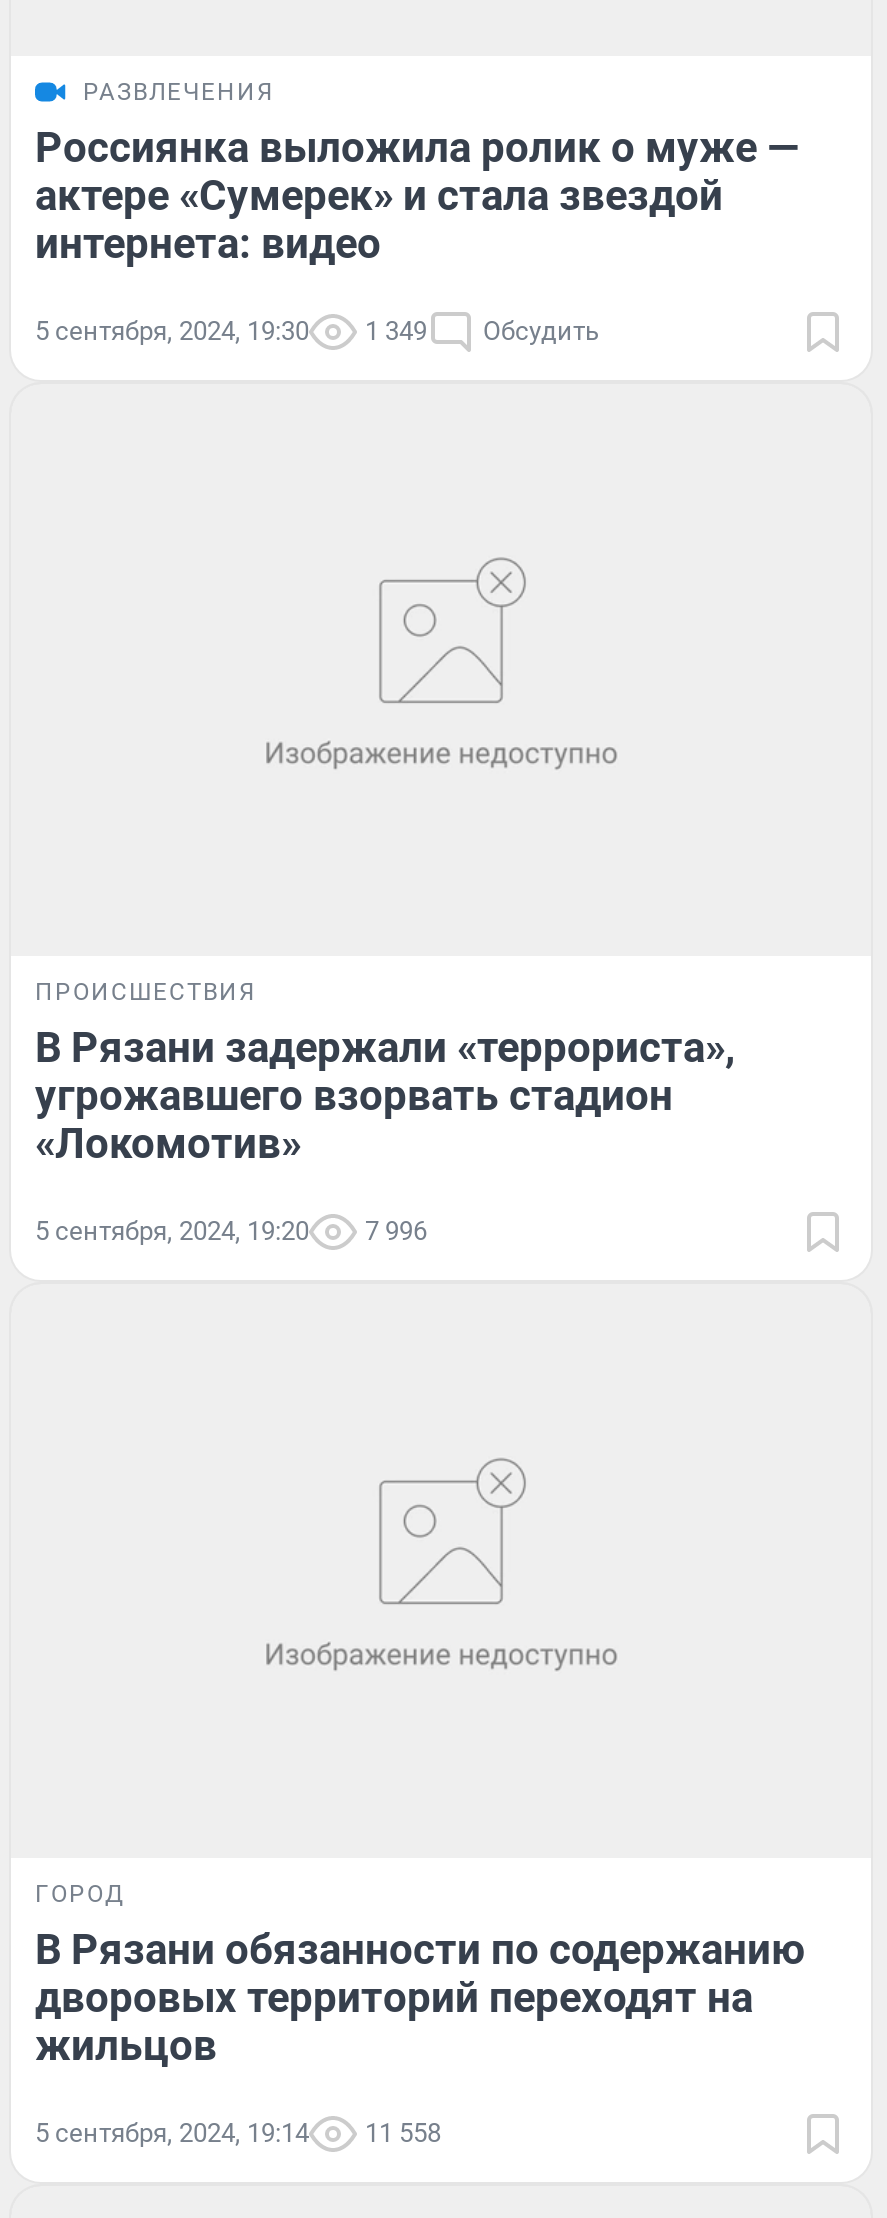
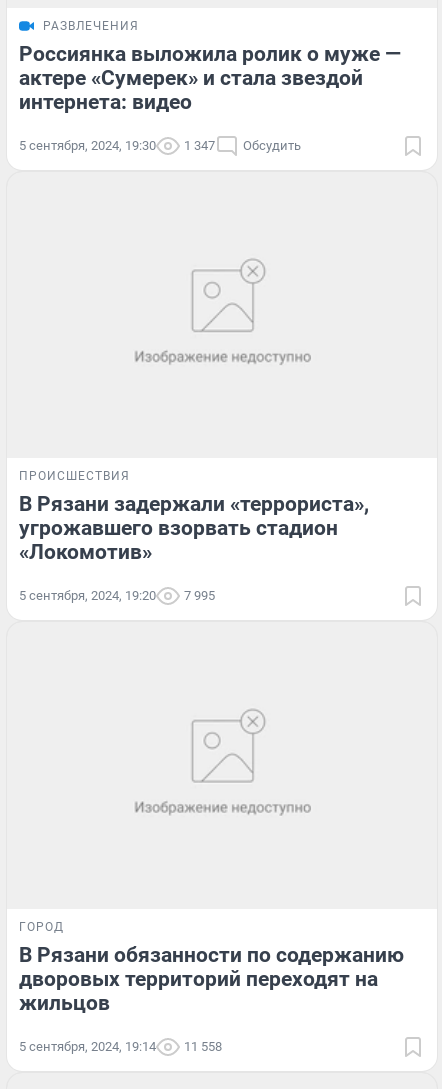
- 5 сентября, 2024, 19:30 1 349 Обсудить
+ 5 сентября, 2024, 19:30 1 347 Обсудить

- 5 сентября, 2024, 19:20 7 996
+ 5 сентября, 2024, 19:20 7 995
